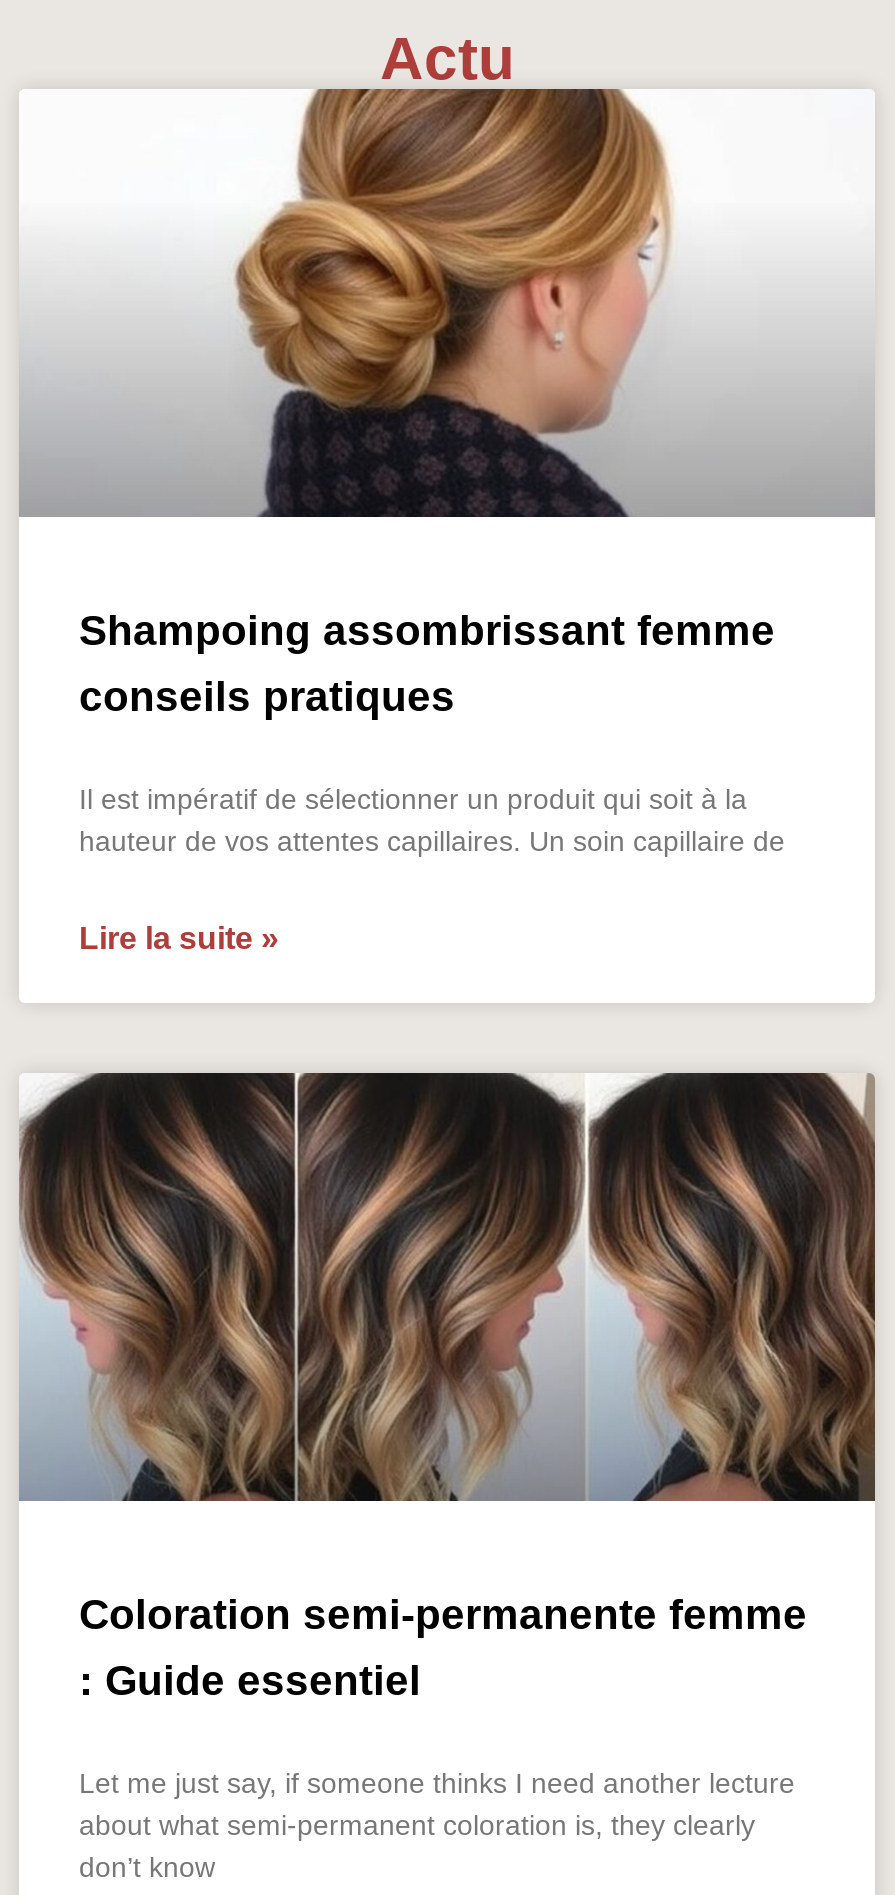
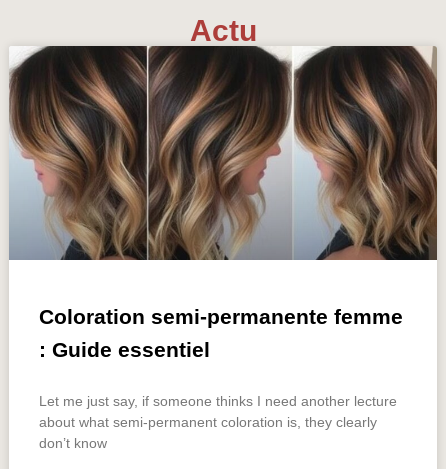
- [image]

- Shampoing assombrissant femme
- conseils pratiques
- Il est impératif de sélectionner un produit qui soit à la
- hauteur de vos attentes capillaires. Un soin capillaire de
- Lire la suite »
